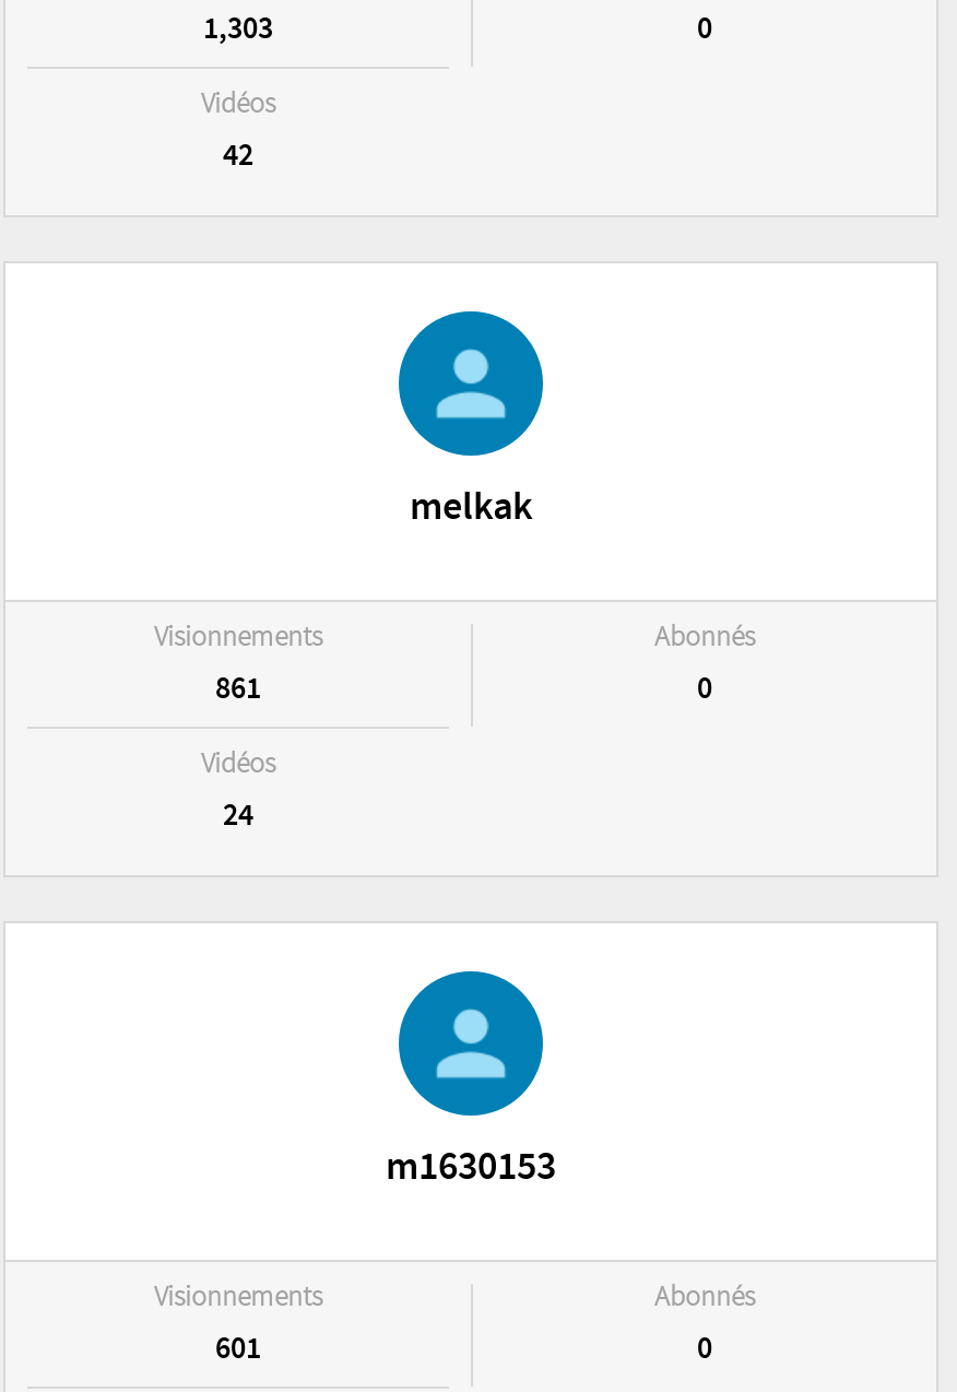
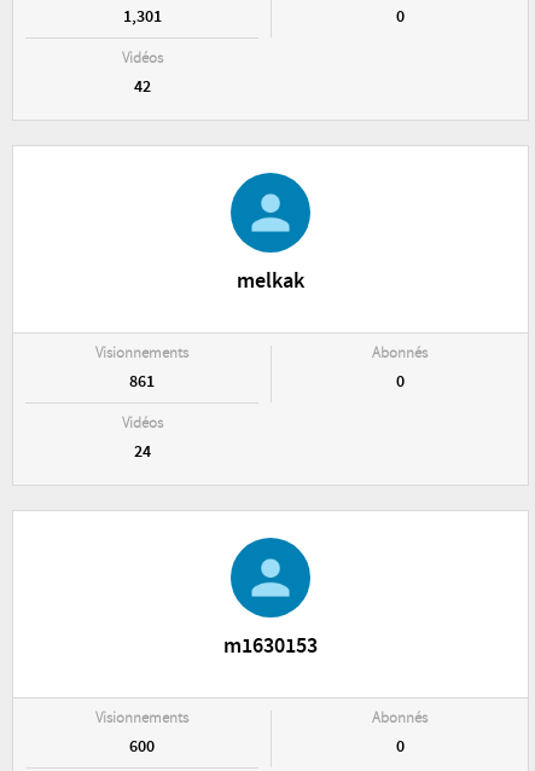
- 1,303
+ 1,301

- 601
+ 600
